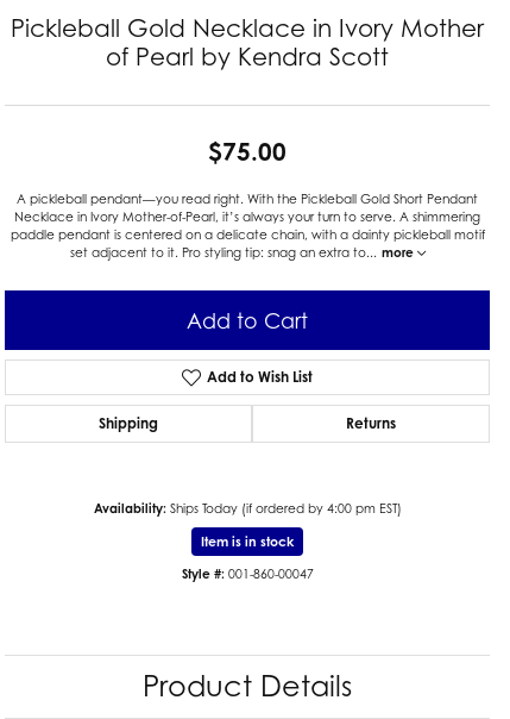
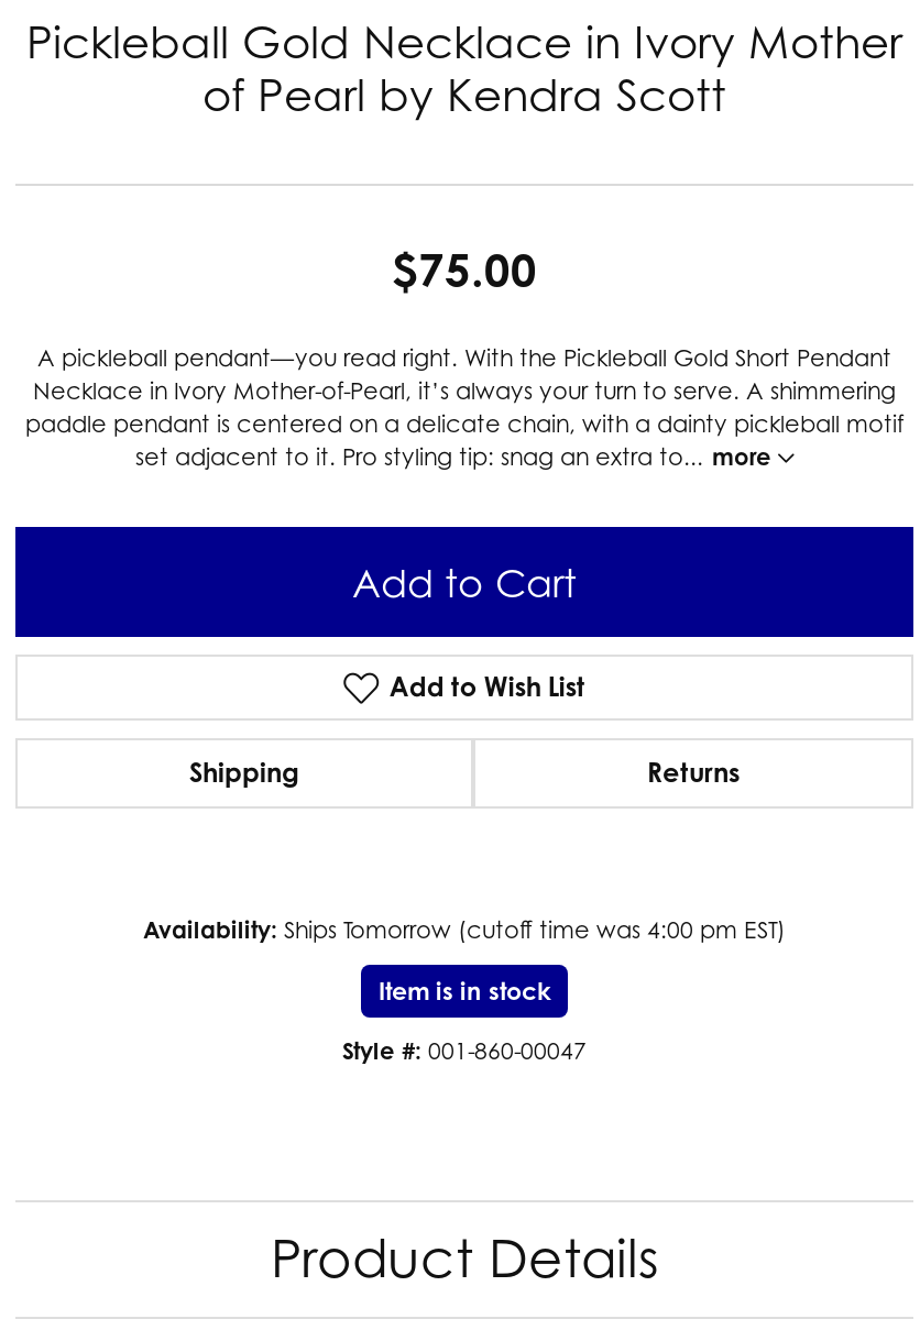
- Availability: Ships Today (if ordered by 4:00 pm EST)
+ Availability: Ships Tomorrow (cutoff time was 4:00 pm EST)
